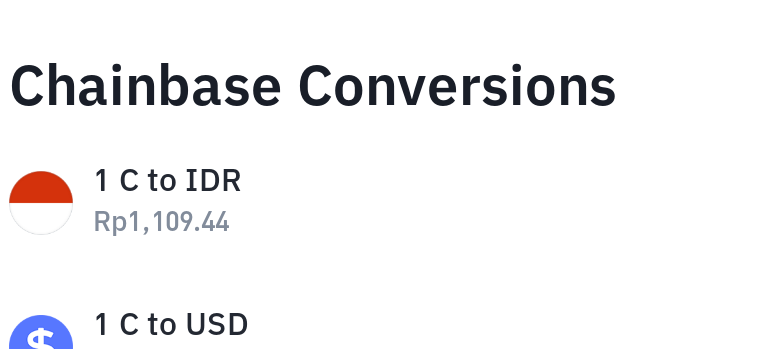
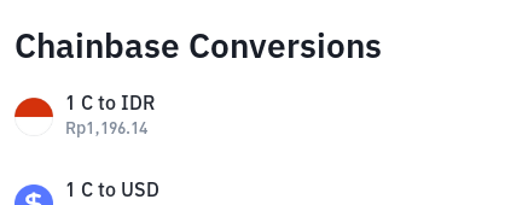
- Rp1,109.44
+ Rp1,196.14
